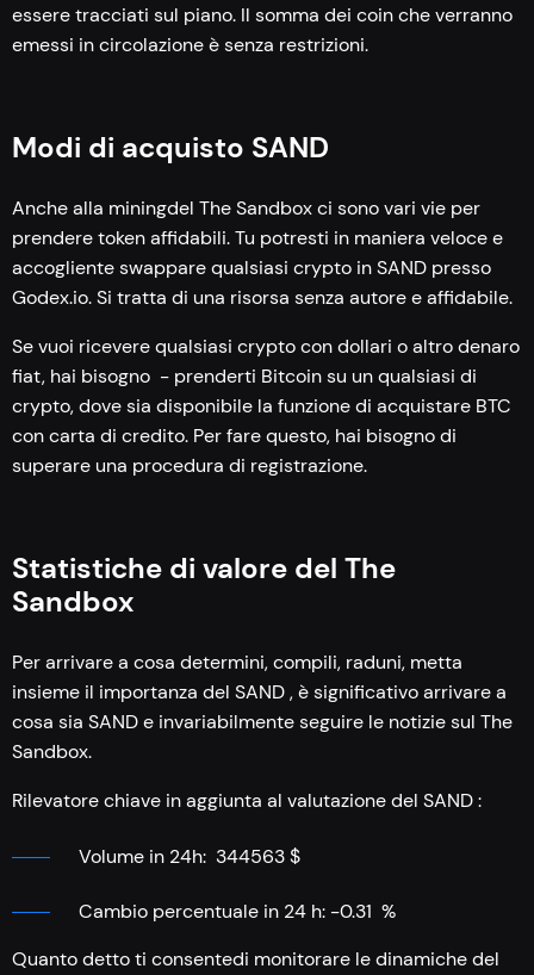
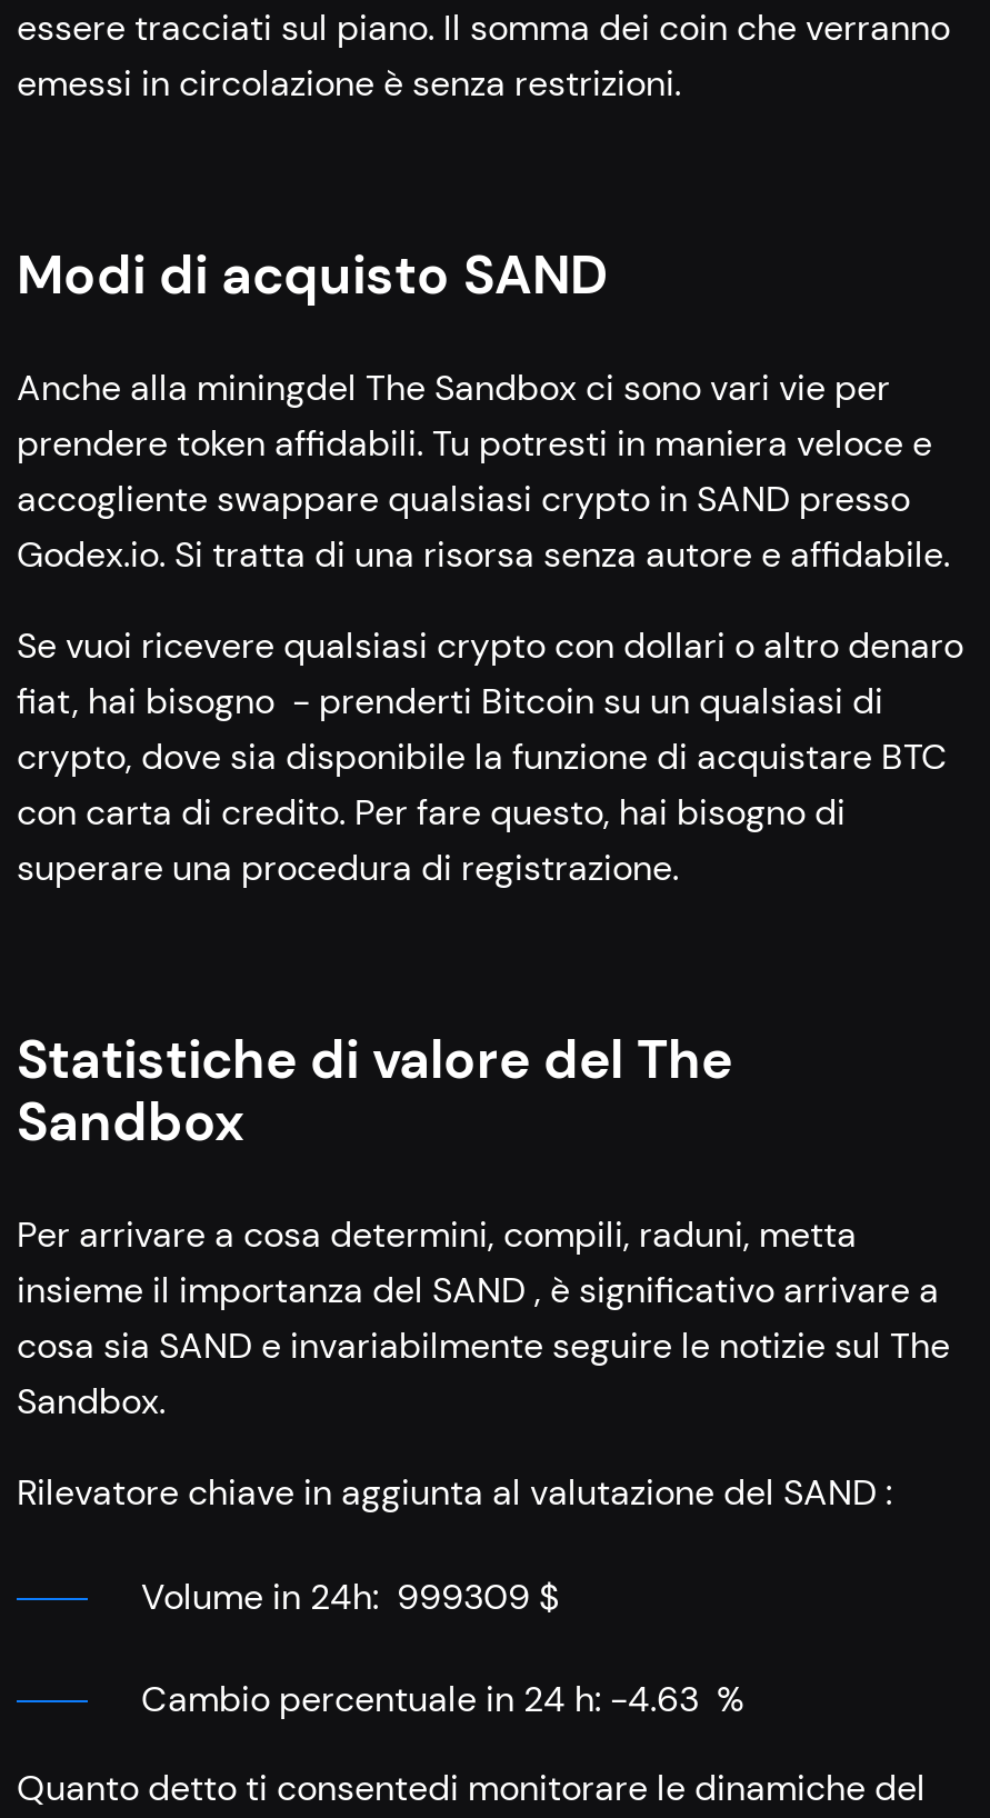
- Volume in 24h: 344563 $
+ Volume in 24h: 999309 $

- Cambio percentuale in 24 h: -0.31 %
+ Cambio percentuale in 24 h: -4.63 %
